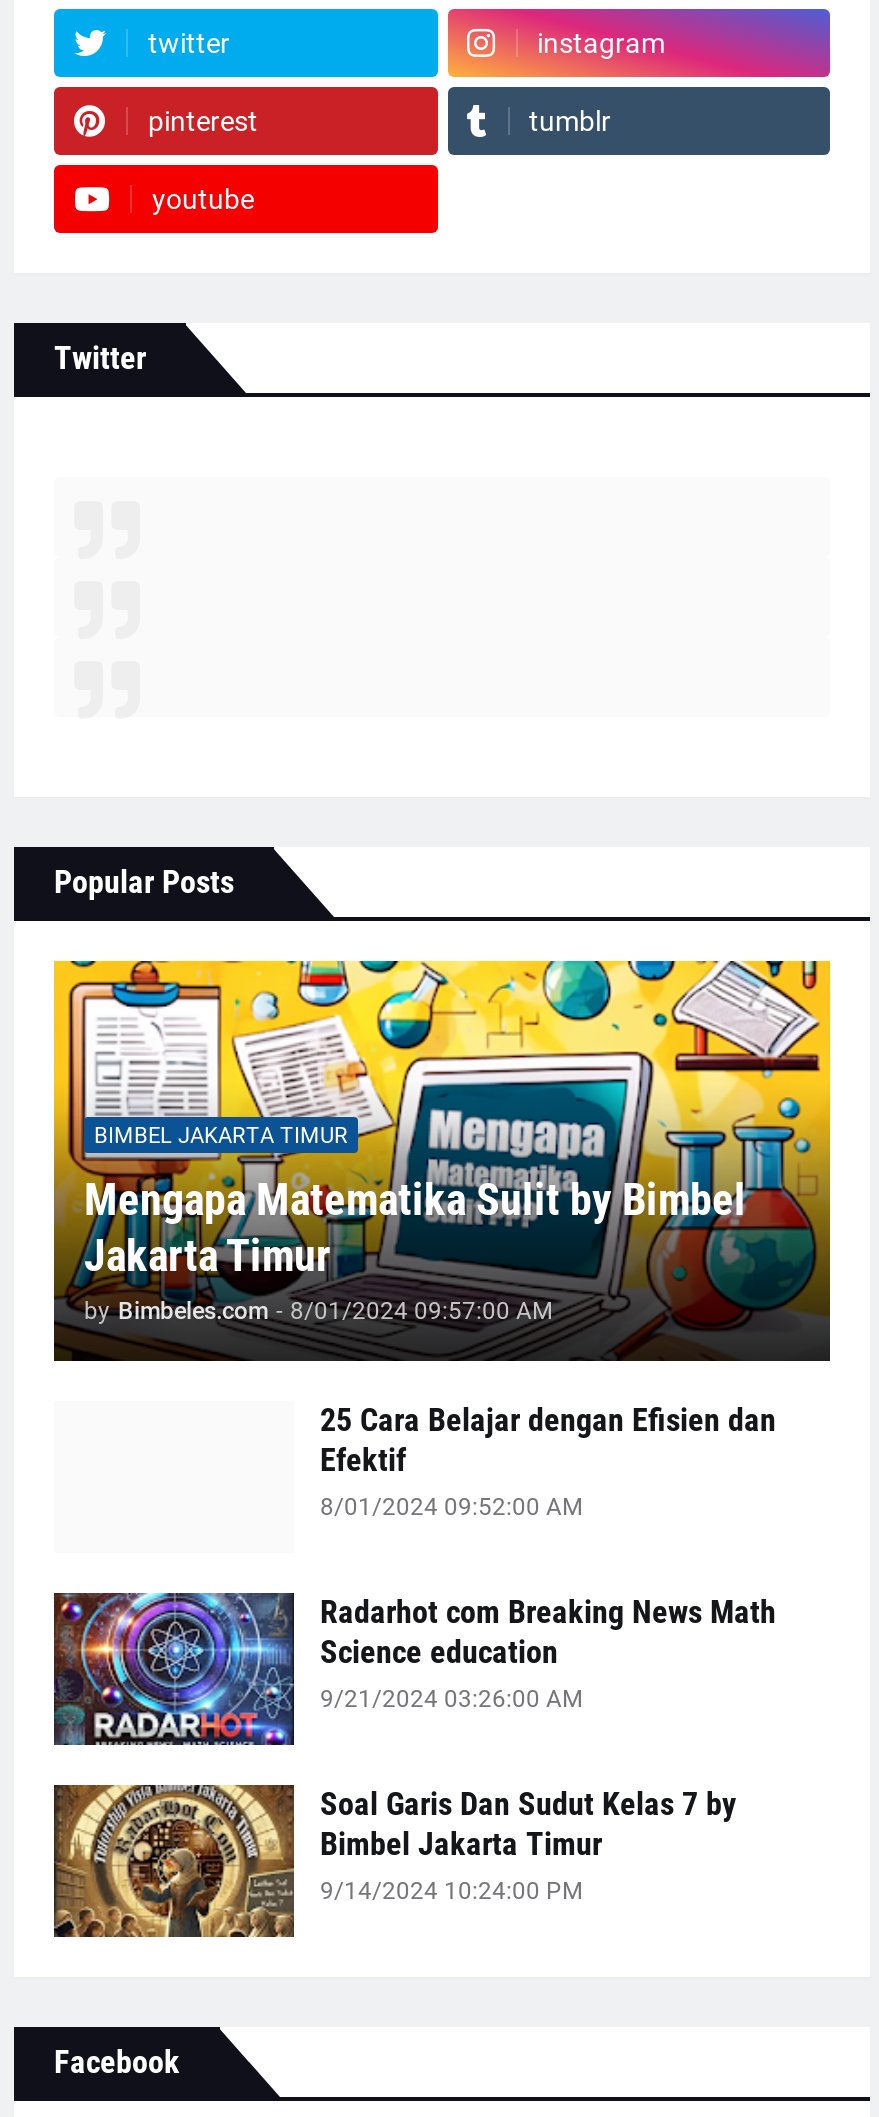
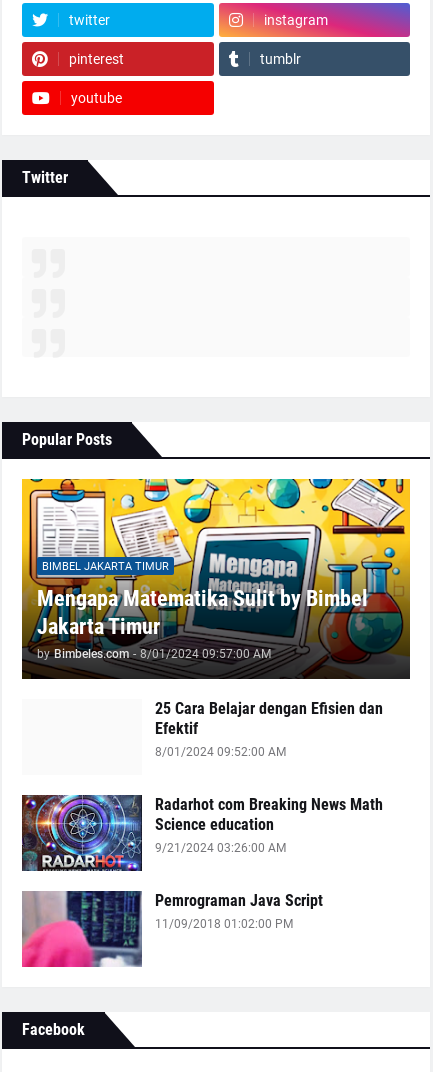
- [image]
- Soal Garis Dan Sudut Kelas 7 by
- Bimbel Jakarta Timur
- 9/14/2024 10:24:00 PM
+ [image]
+ Pemrograman Java Script
+ 11/09/2018 01:02:00 PM
